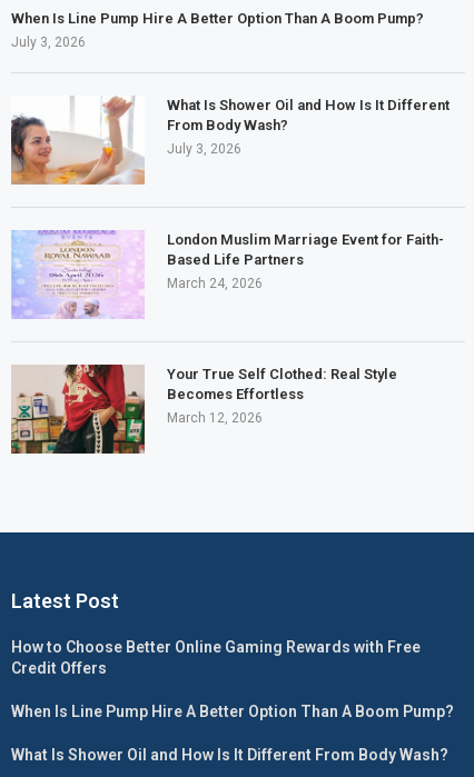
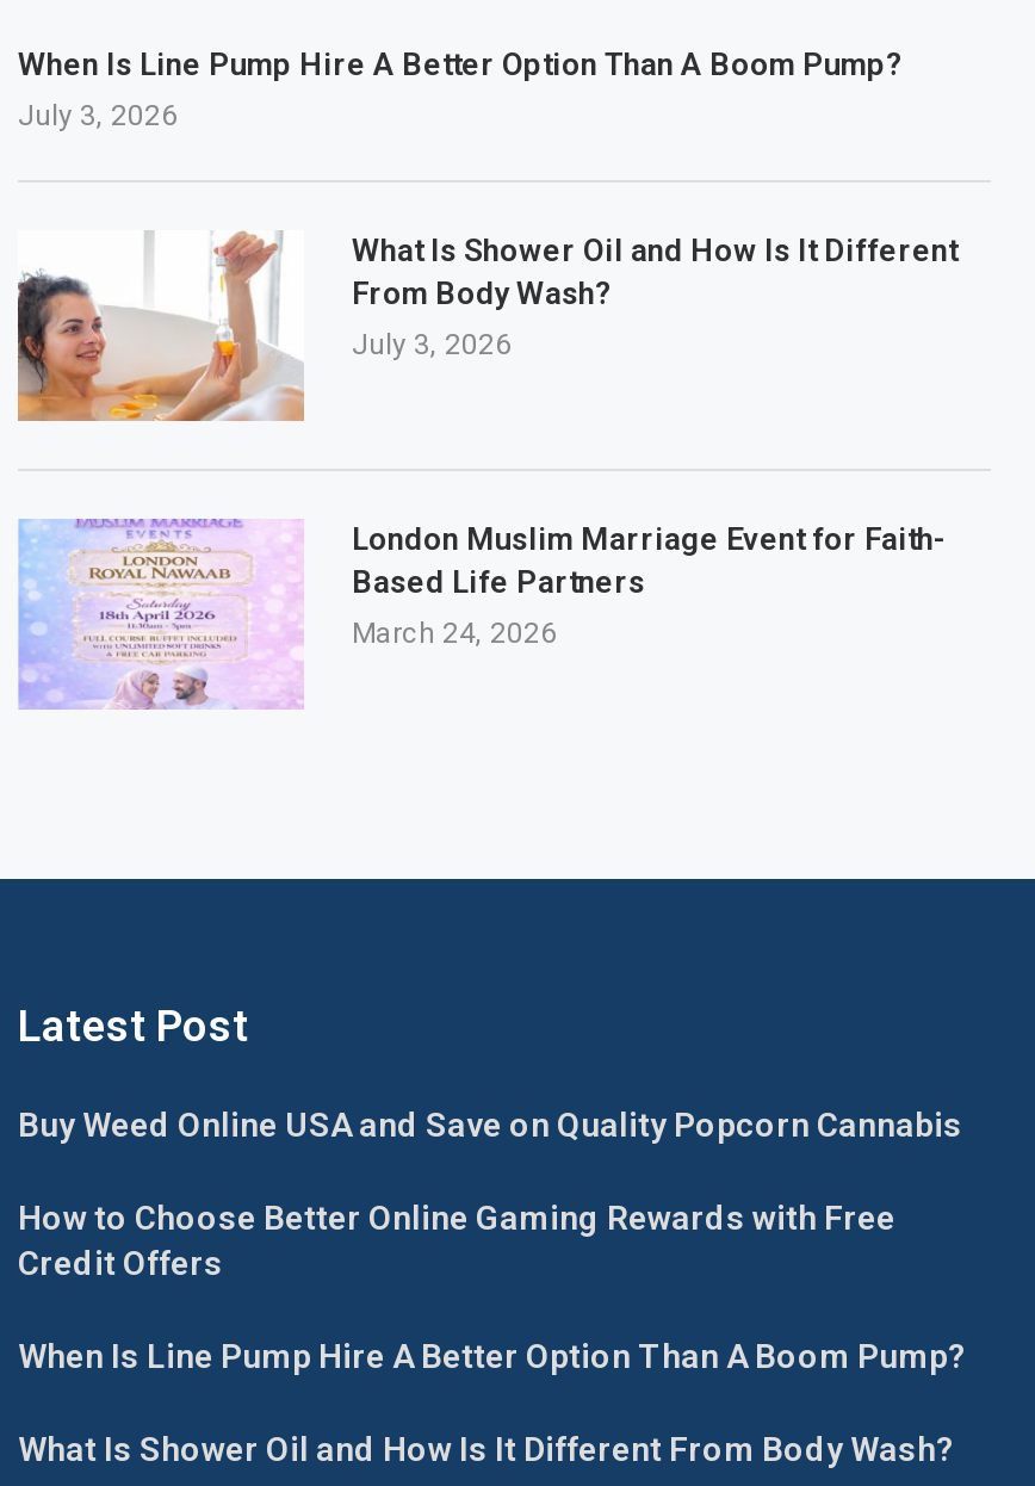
- [image]
- Your True Self Clothed: Real Style
- Becomes Effortless
- March 12, 2026

moved up: Latest Post

+ Buy Weed Online USA and Save on Quality Popcorn Cannabis
